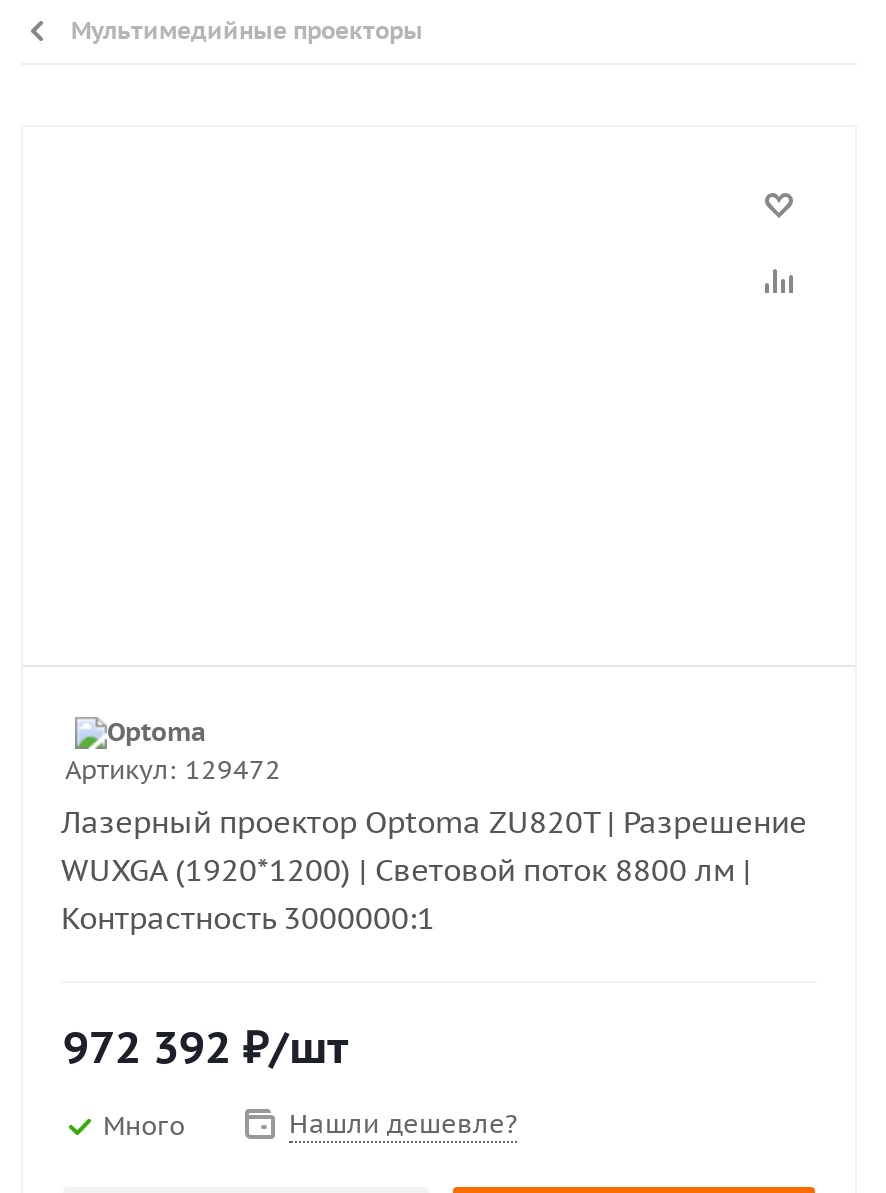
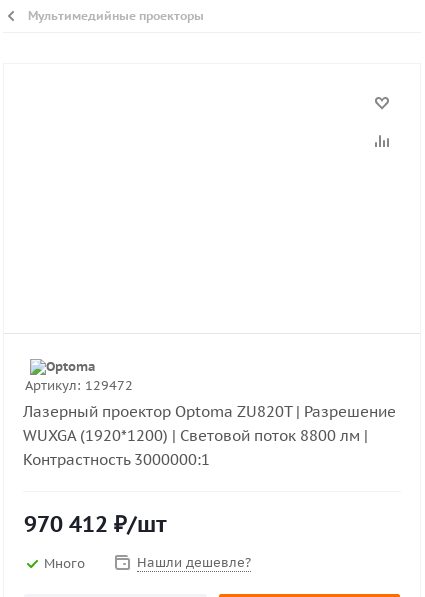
- 972 392 ₽/шт
+ 970 412 ₽/шт
